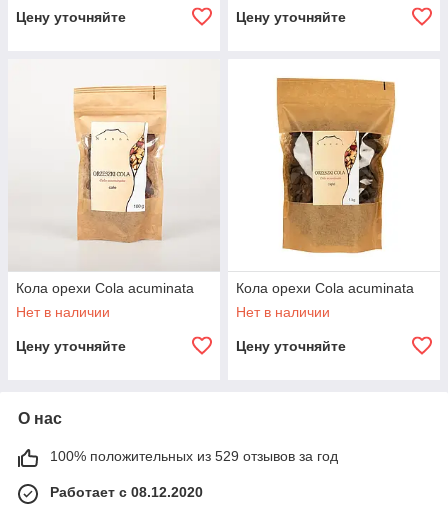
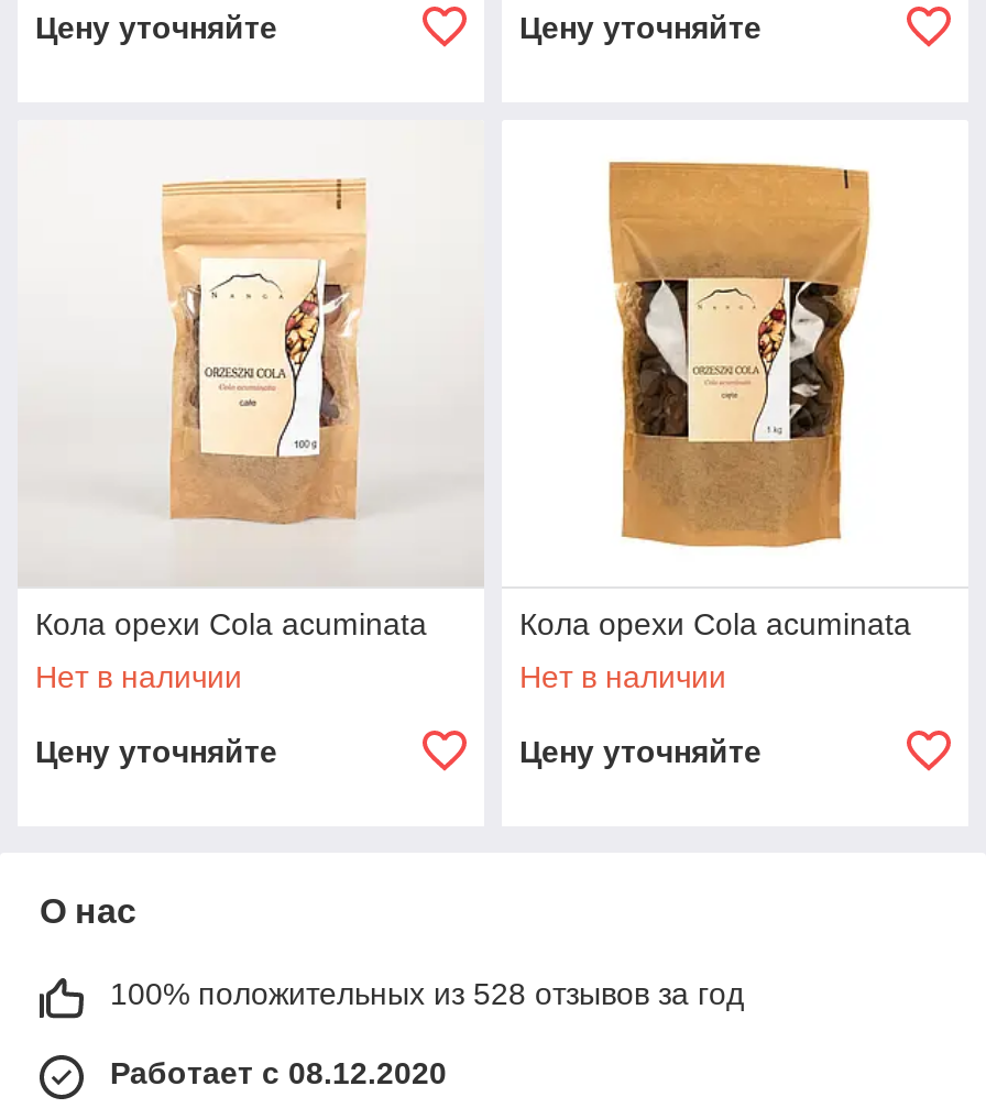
- 100% положительных из 529 отзывов за год
+ 100% положительных из 528 отзывов за год
